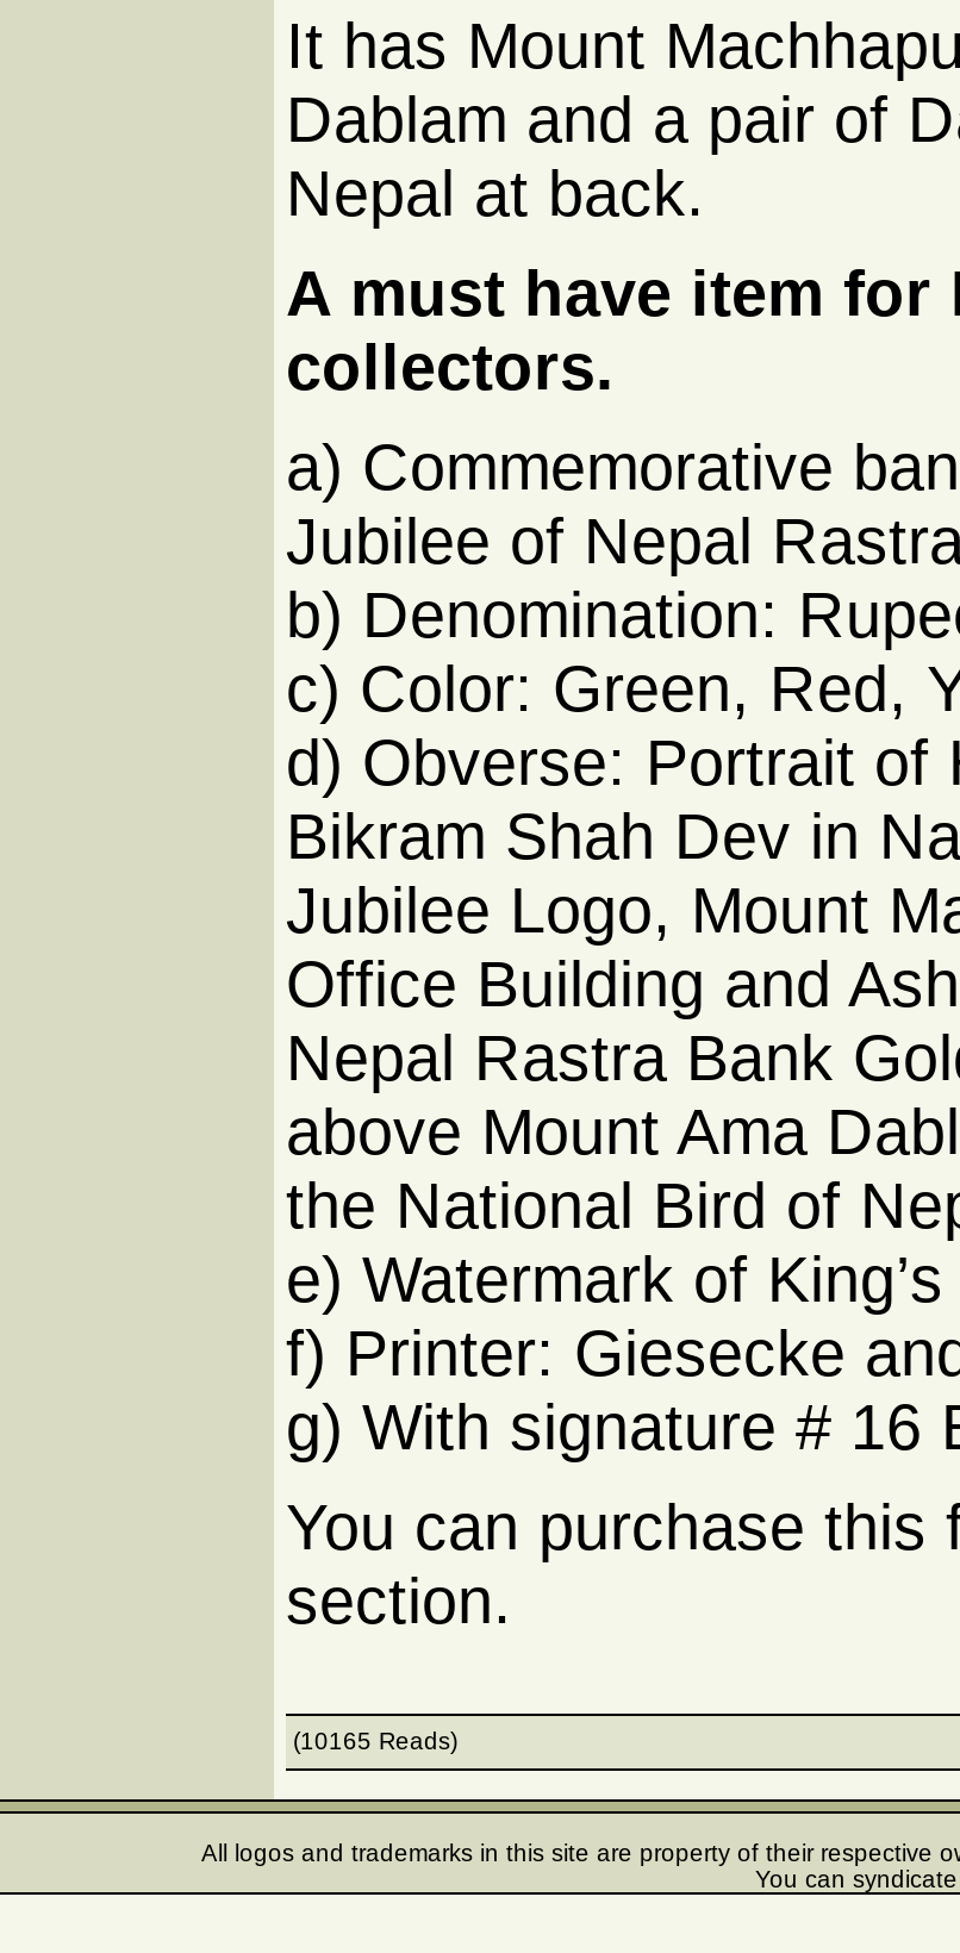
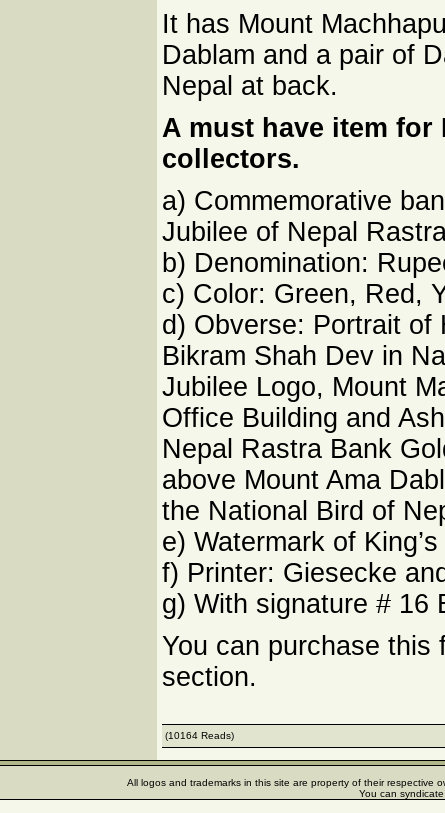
- (10165 Reads)
+ (10164 Reads)
